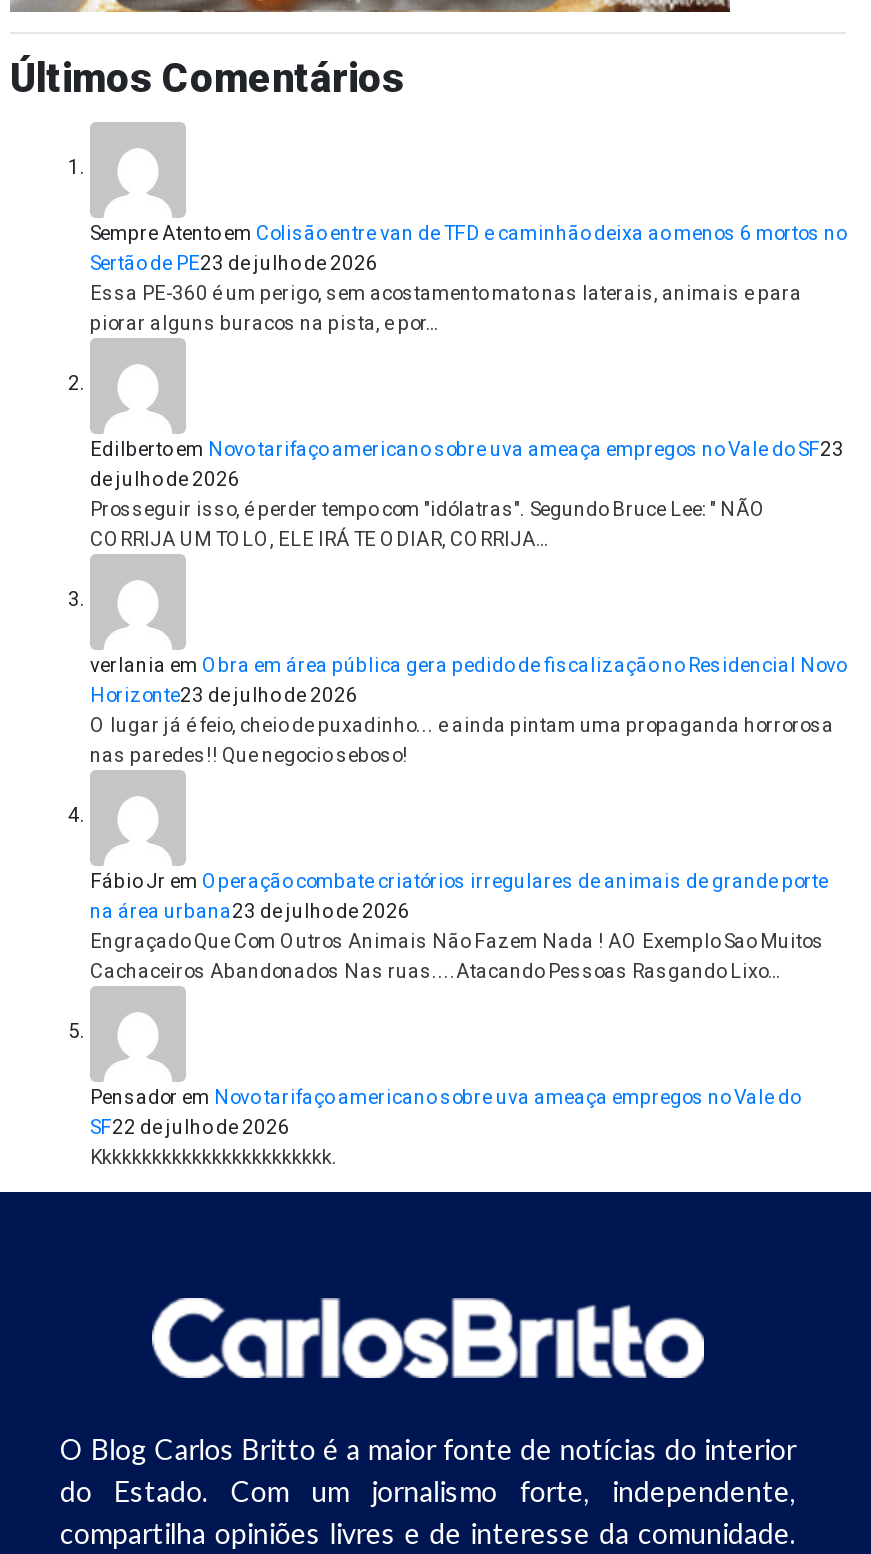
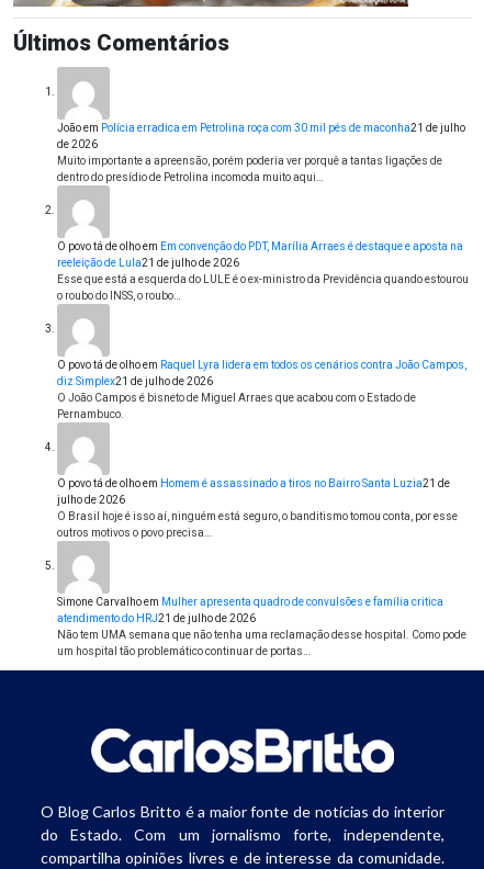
- Sempre Atento em Colisão entre van de TFD e caminhão deixa ao menos 6 mortos no
- Sertão de PE23 de julho de 2026
- Essa PE-360 é um perigo, sem acostamento mato nas laterais, animais e para
- piorar alguns buracos na pista, e por…
+ João em Polícia erradica em Petrolina roça com 30 mil pés de maconha 21 de julho
+ de 2026
+ Muito importante a apreensão, porém poderia ver porquê a tantas ligações de
+ dentro do presídio de Petrolina incomoda muito aqui…

- Edilberto em Novo tarifaço americano sobre uva ameaça empregos no Vale do SF23
- de julho de 2026
- Prosseguir isso, é perder tempo com "idólatras". Segundo Bruce Lee: " NÃO
- CORRIJA UM TOLO, ELE IRÁ TE ODIAR, CORRIJA…
+ O povo tá de olho em Em convenção do PDT, Marília Arraes é destaque e aposta na
+ reeleição de Lula 21 de julho de 2026
+ Esse que está a esquerda do LULE é o ex-ministro da Previdência quando estourou
+ o roubo do INSS, o roubo…

- verlania em Obra em área pública gera pedido de fiscalização no Residencial Novo
- Horizonte23 de julho de 2026
- O lugar já é feio, cheio de puxadinho... e ainda pintam uma propaganda horrorosa
- nas paredes!! Que negocio seboso!
+ O povo tá de olho em Raquel Lyra lidera em todos os cenários contra João Campos,
+ diz Simplex21 de julho de 2026
+ O João Campos é bisneto de Miguel Arraes que acabou com o Estado de
+ Pernambuco.

- Fábio Jr em Operação combate criatórios irregulares de animais de grande porte
- na área urbana 23 de julho de 2026
- Engraçado Que Com Outros Animais Não Fazem Nada ! AO Exemplo Sao Muitos
- Cachaceiros Abandonados Nas ruas....Atacando Pessoas Rasgando Lixo…
+ O povo tá de olho em Homem é assassinado a tiros no Bairro Santa Luzia 21 de
+ julho de 2026
+ O Brasil hoje é isso aí, ninguém está seguro, o banditismo tomou conta, por esse
+ outros motivos o povo precisa…

- Pensador em Novo tarifaço americano sobre uva ameaça empregos no Vale do
- SF22 de julho de 2026
- Kkkkkkkkkkkkkkkkkkkkkkkk.
+ Simone Carvalho em Mulher apresenta quadro de convulsões e família critica
+ atendimento do HRJ 21 de julho de 2026
+ Não tem UMA semana que não tenha uma reclamação desse hospital. Como pode
+ um hospital tão problemático continuar de portas…
